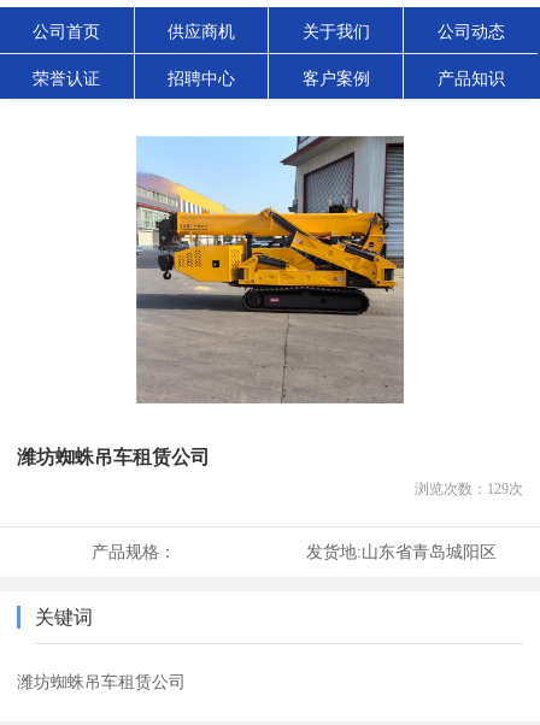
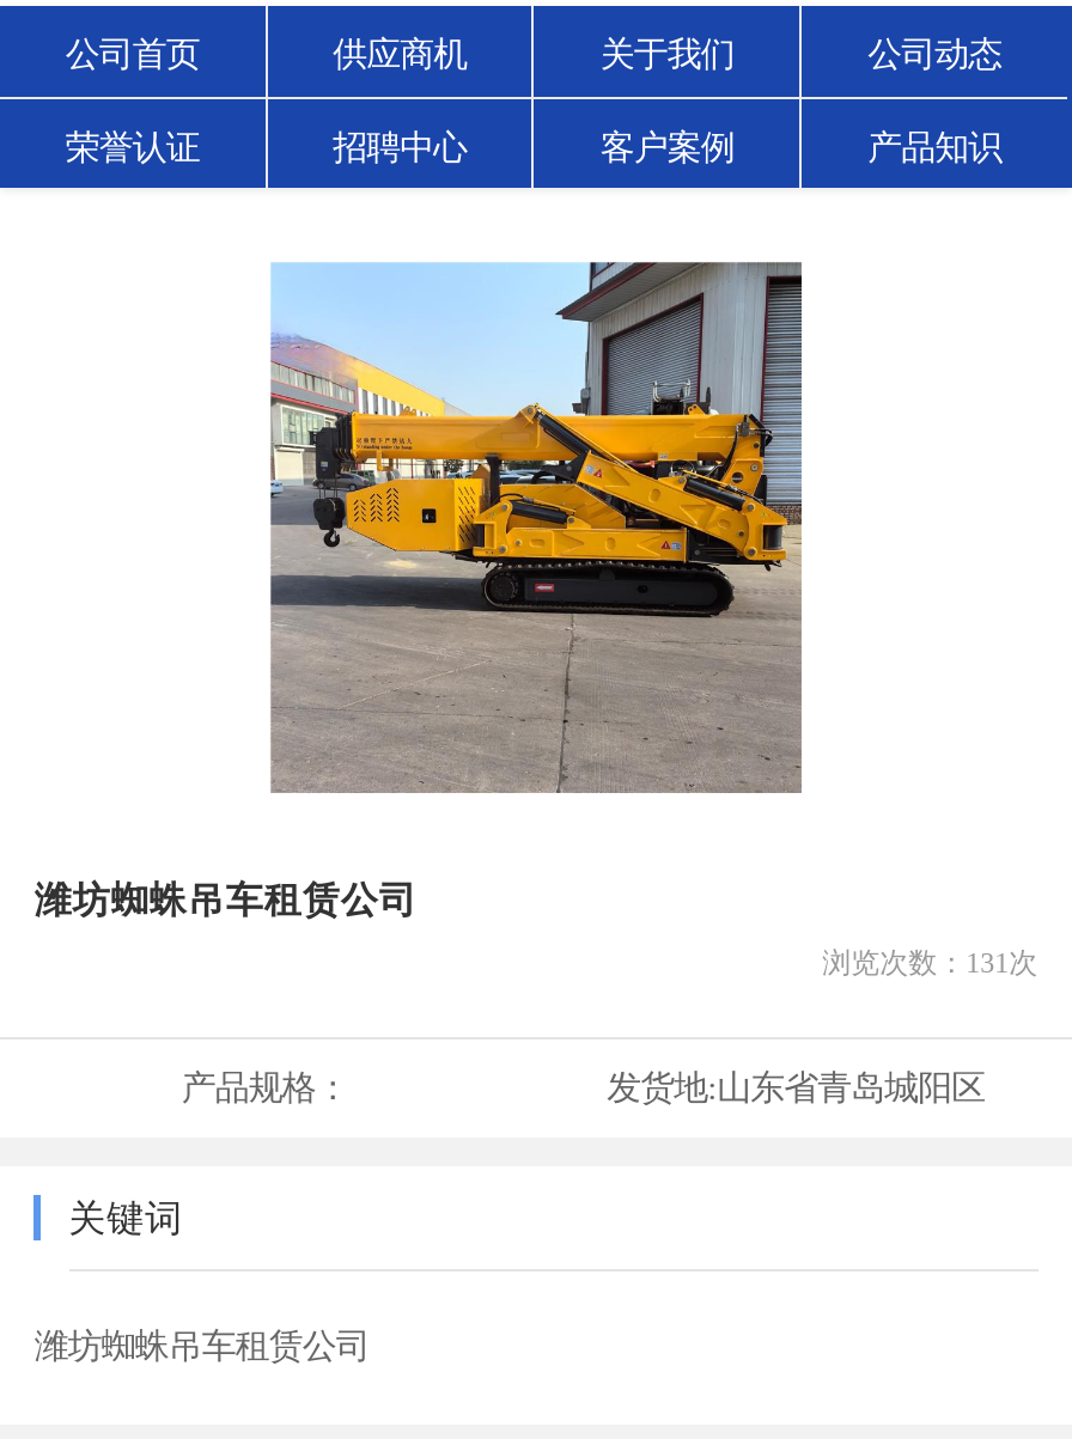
- 浏览次数：129次
+ 浏览次数：131次
